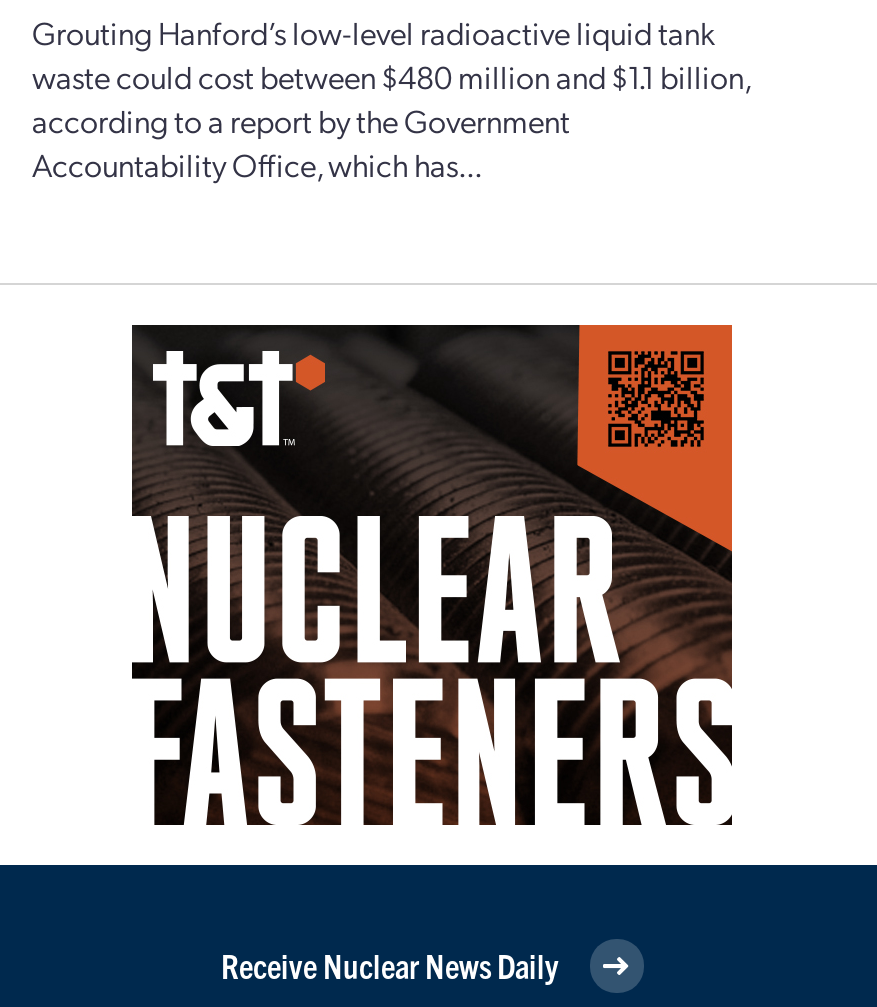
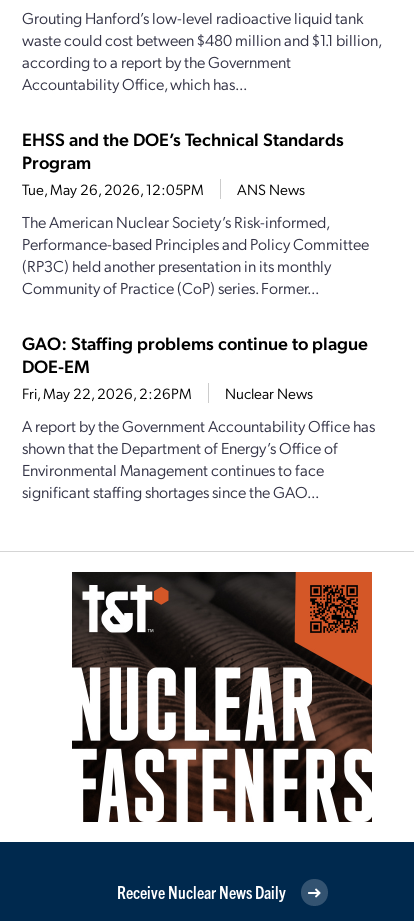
+ EHSS and the DOE’s Technical Standards
+ Program
+ Tue, May 26, 2026, 12:05PM
+ ANS News
+ The American Nuclear Society’s Risk-informed,
+ Performance-based Principles and Policy Committee
+ (RP3C) held another presentation in its monthly
+ Community of Practice (CoP) series. Former...
+ GAO: Staffing problems continue to plague
+ DOE-EM
+ Fri, May 22, 2026, 2:26PM
+ Nuclear News
+ A report by the Government Accountability Office has
+ shown that the Department of Energy’s Office of
+ Environmental Management continues to face
+ significant staffing shortages since the GAO...
